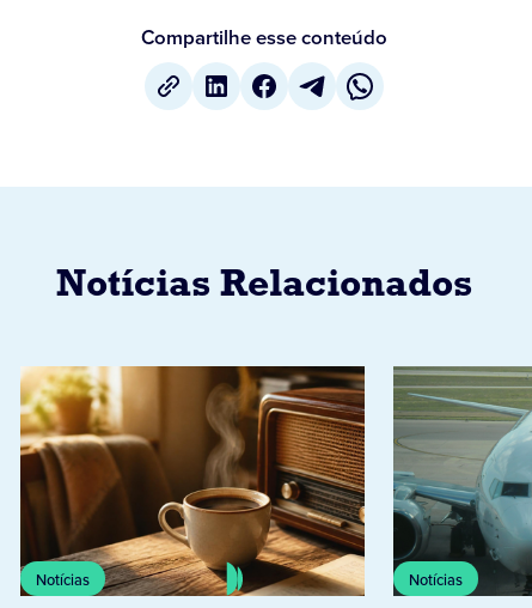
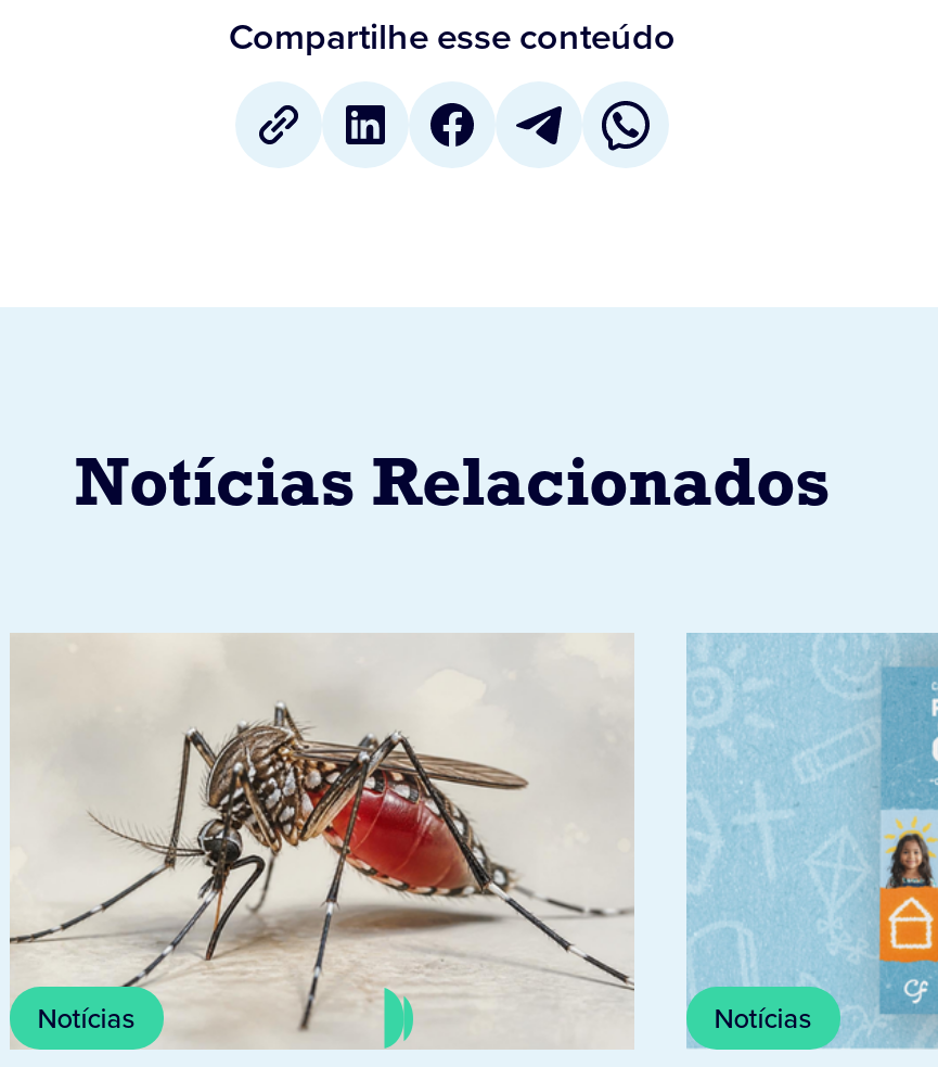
- [image]
+ [image]

- [image]
+ [image]
